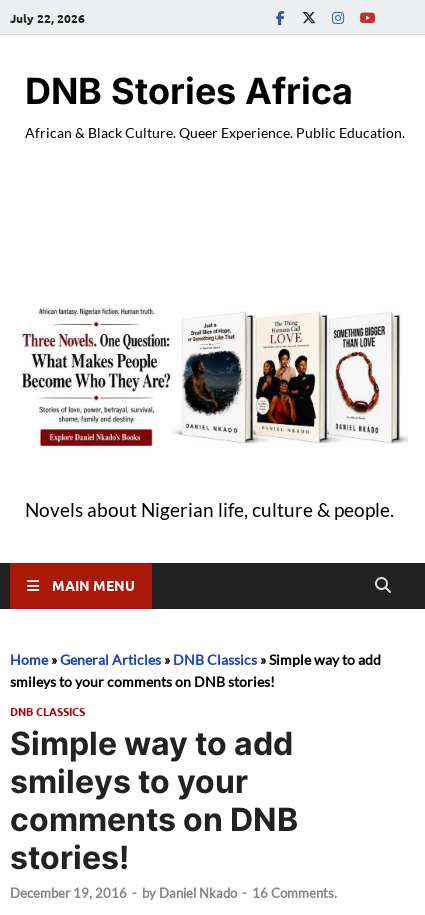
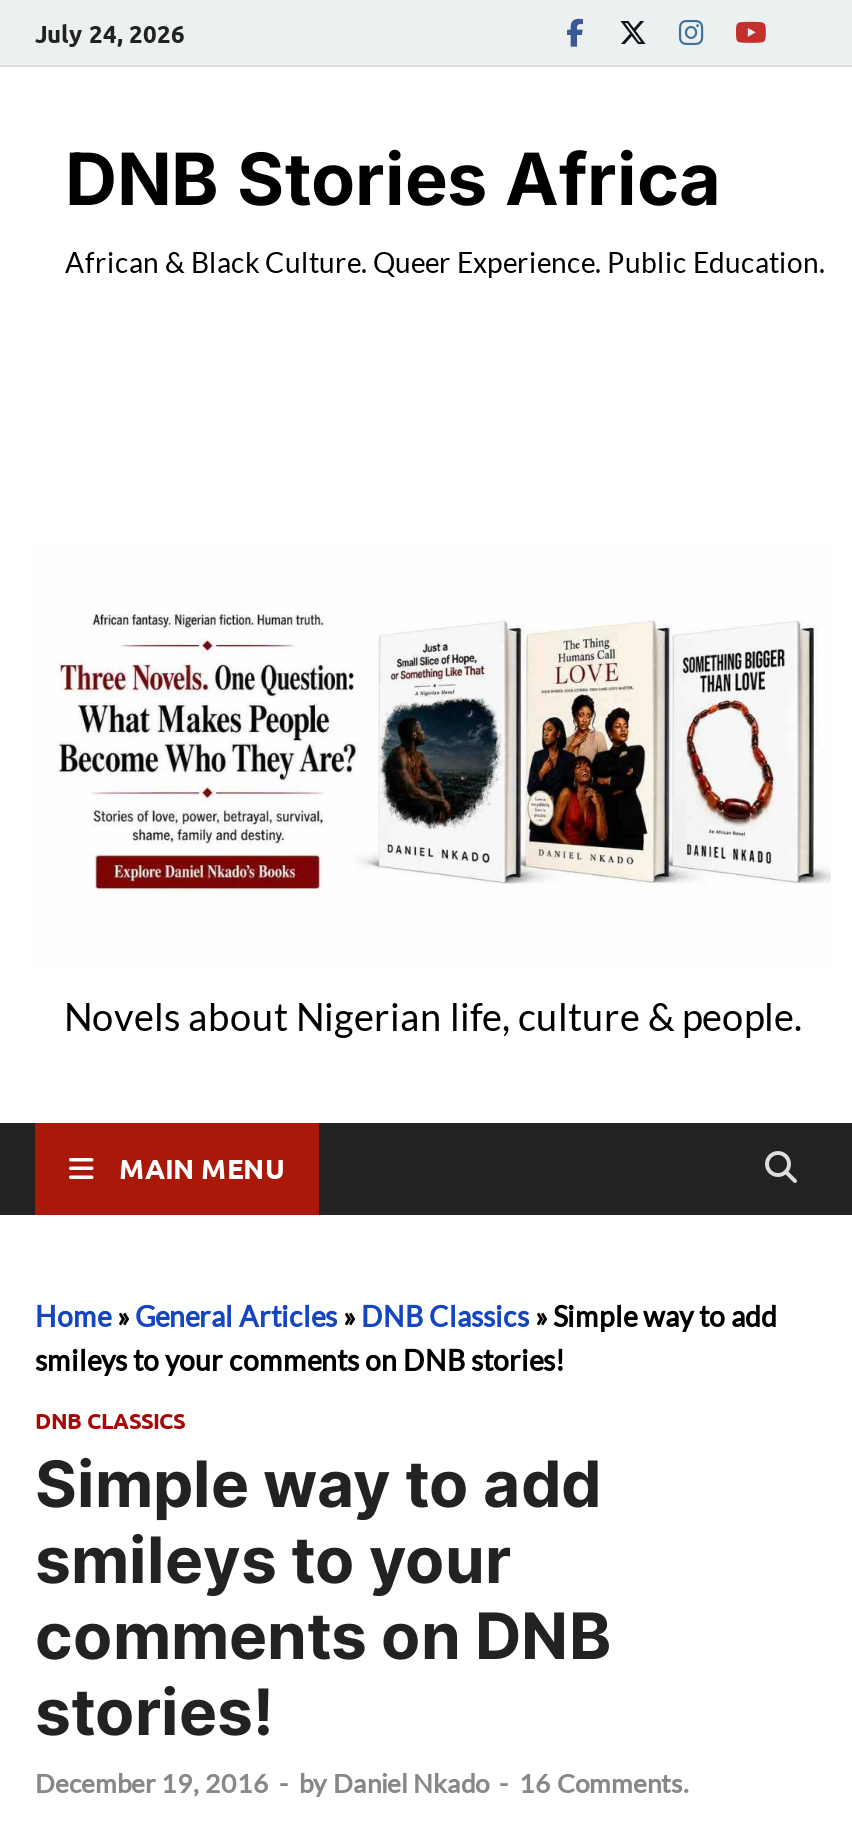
- July 22, 2026
+ July 24, 2026
